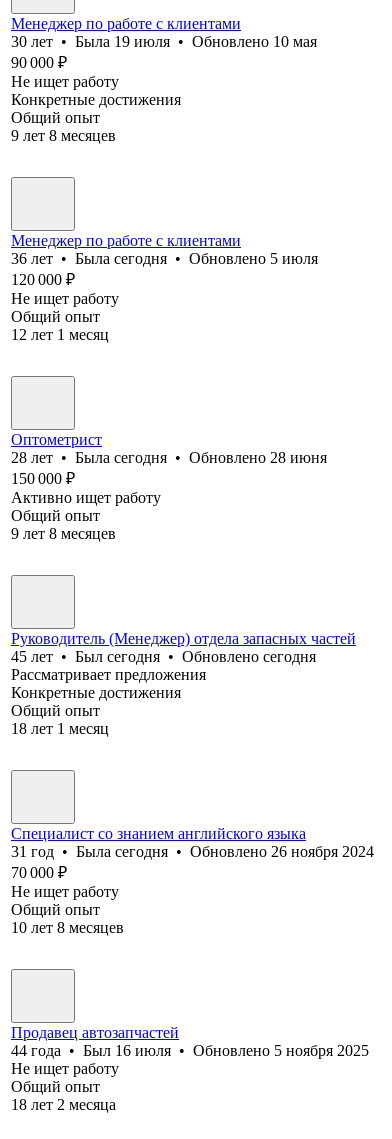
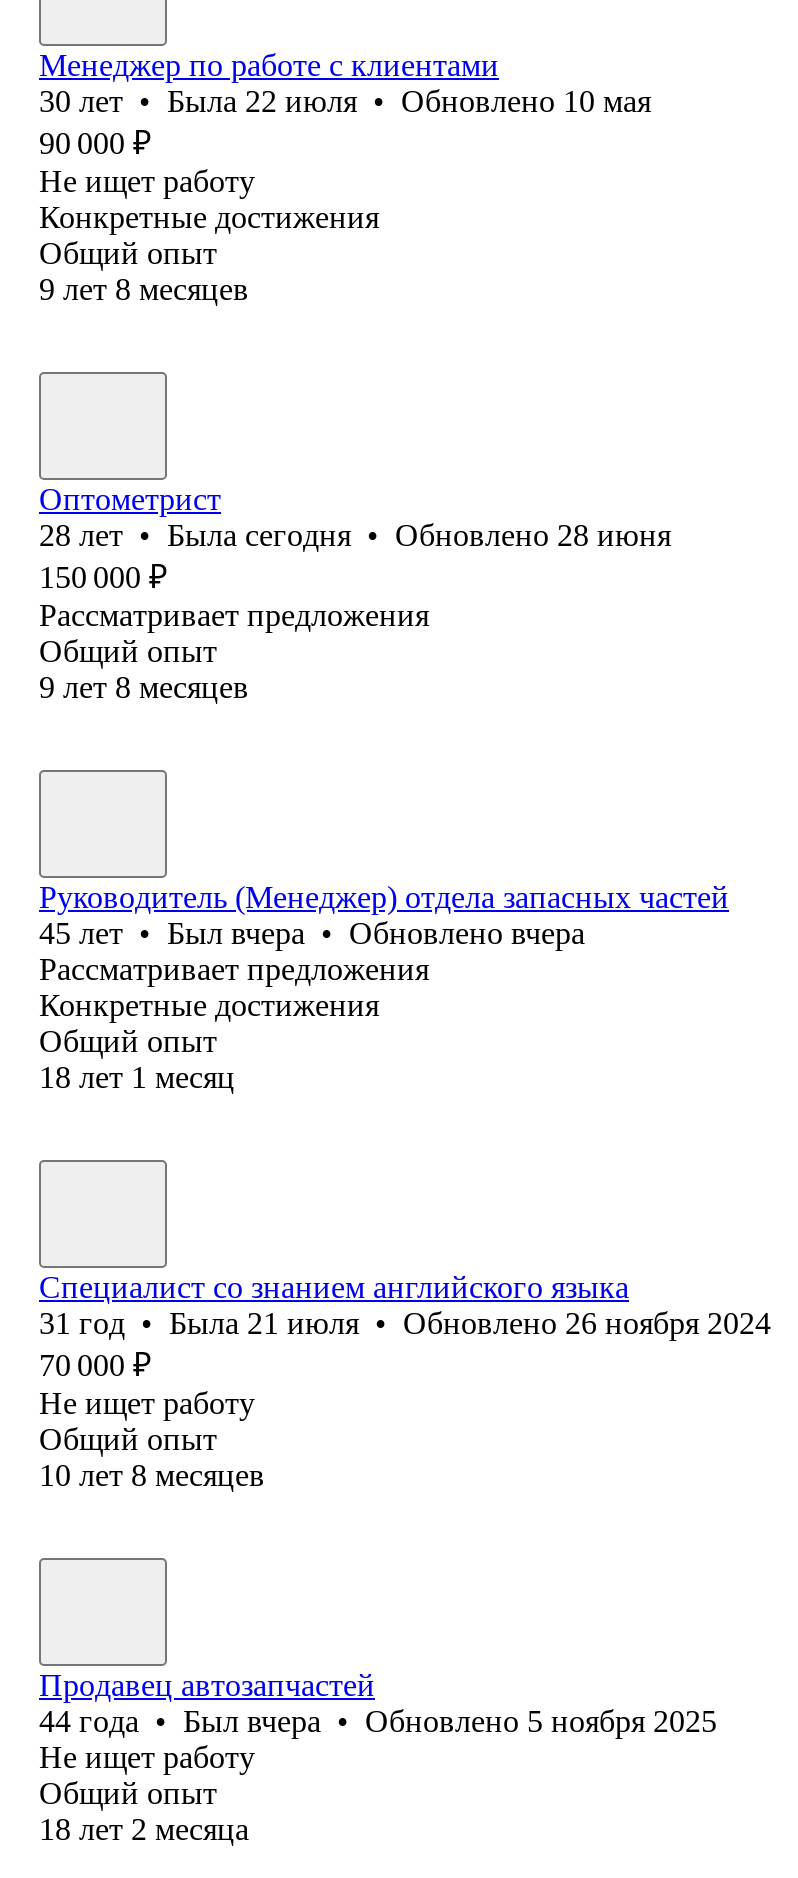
- 30 лет • Была 19 июля • Обновлено 10 мая
+ 30 лет • Была 22 июля • Обновлено 10 мая

- Менеджер по работе с клиентами
- 36 лет • Была сегодня • Обновлено 5 июля
- 120 000 ₽
- Не ищет работу
- Общий опыт
- 12 лет 1 месяц

- Активно ищет работу
+ Рассматривает предложения

- 45 лет • Был сегодня • Обновлено сегодня
+ 45 лет • Был вчера • Обновлено вчера

- 31 год • Была сегодня • Обновлено 26 ноября 2024
+ 31 год • Была 21 июля • Обновлено 26 ноября 2024

- 44 года • Был 16 июля • Обновлено 5 ноября 2025
+ 44 года • Был вчера • Обновлено 5 ноября 2025
